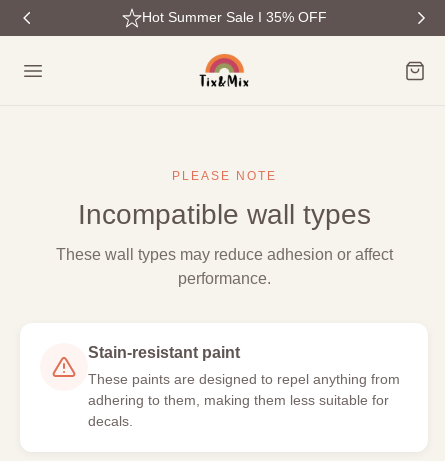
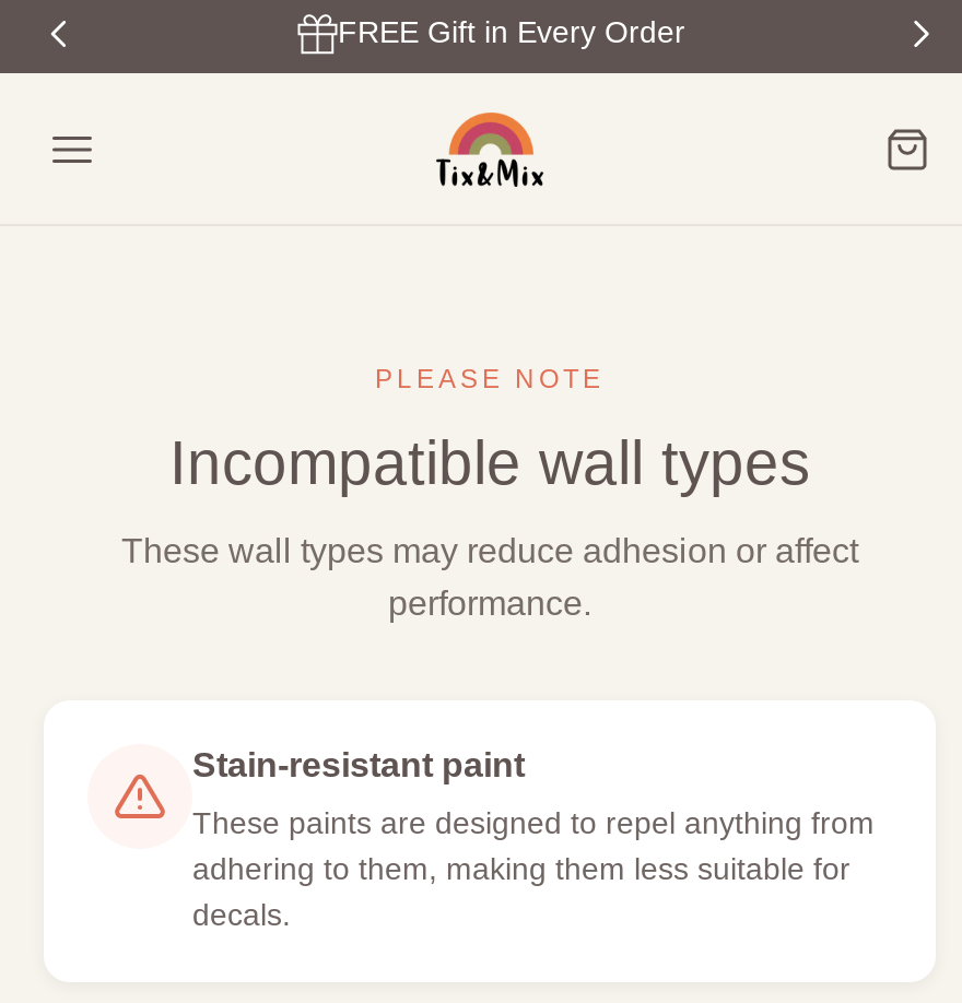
- Hot Summer Sale I 35% OFF
+ FREE Gift in Every Order
